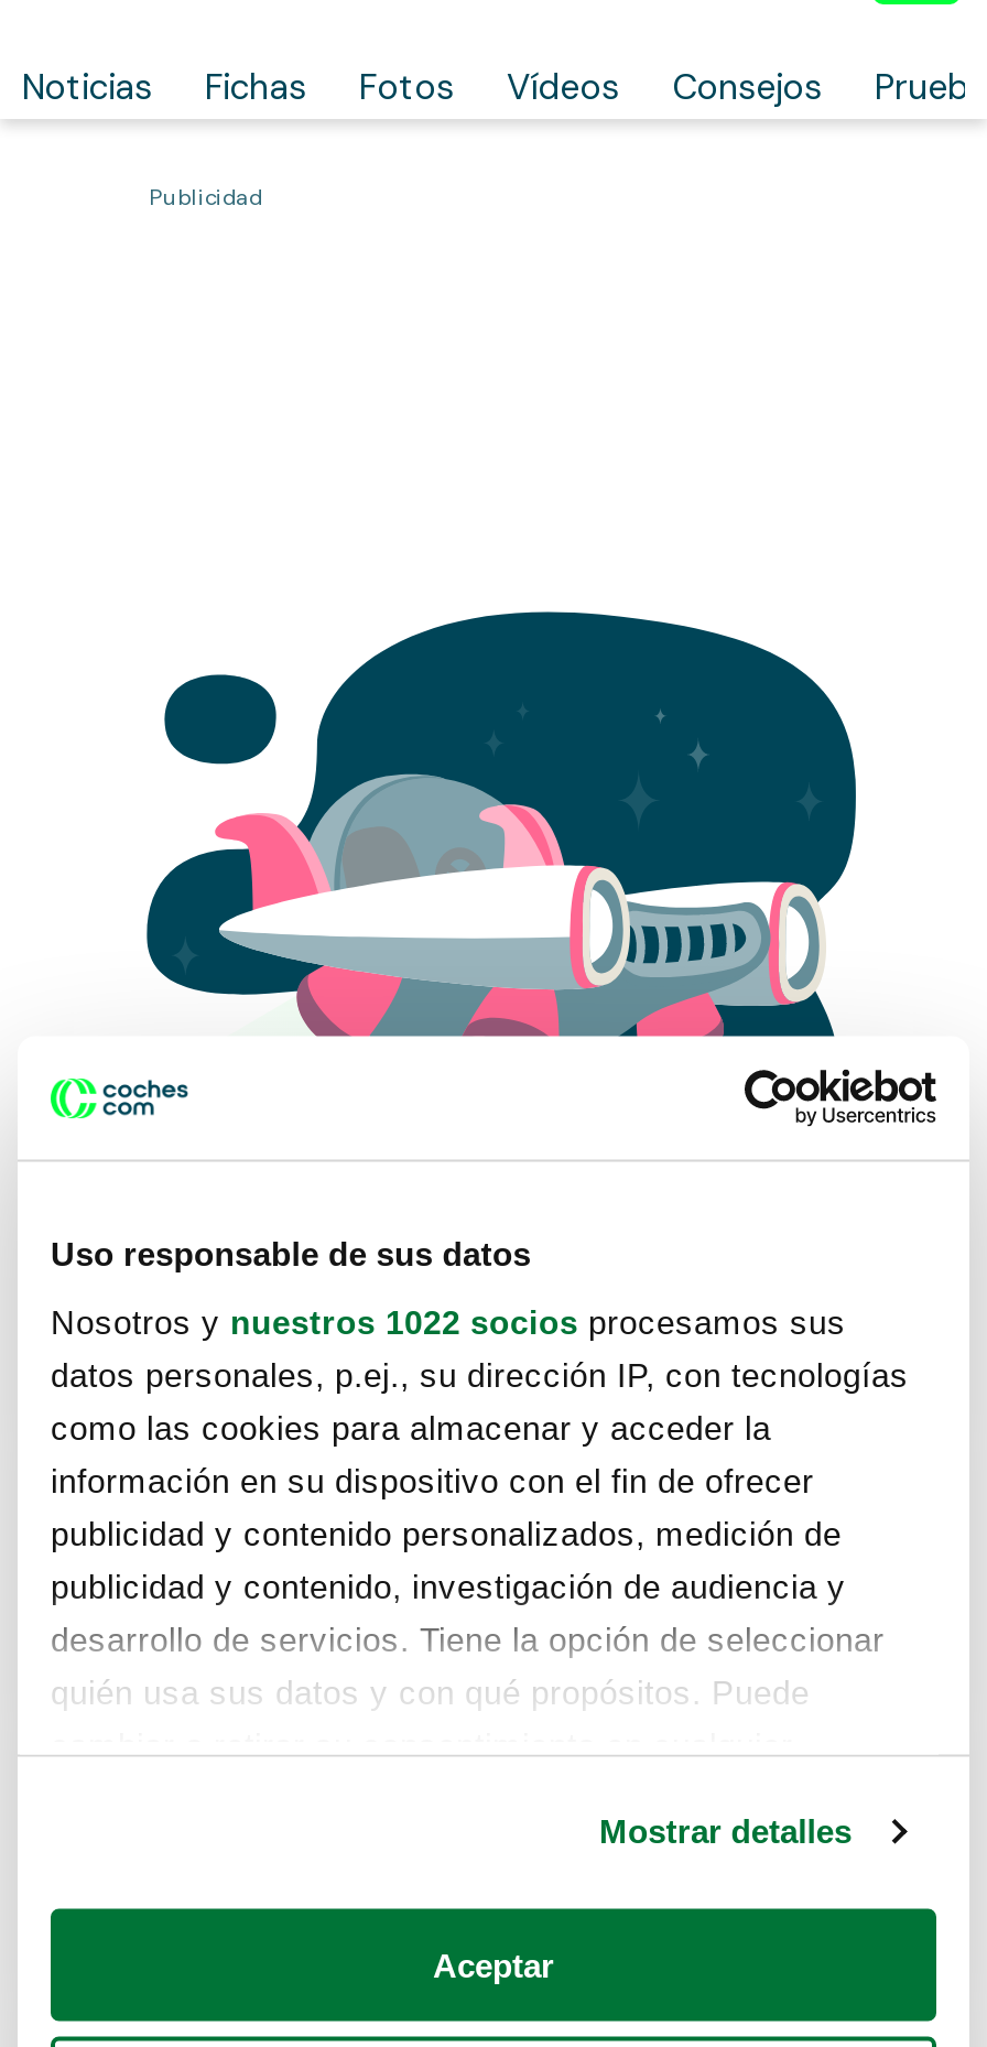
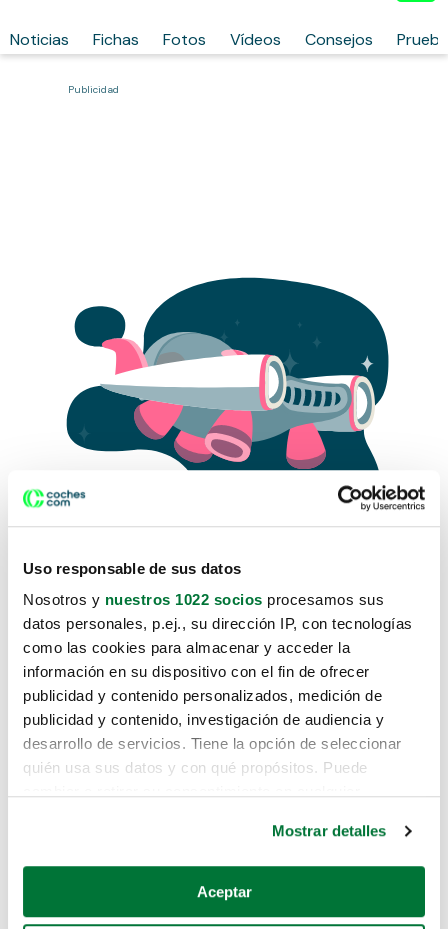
- [image]
+ [image]
